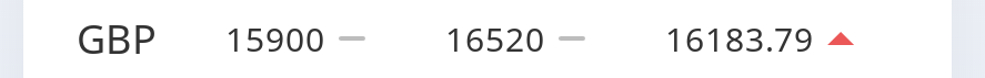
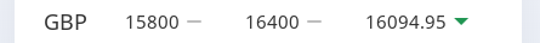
- GBP 15900
+ GBP 15800

- 16520
+ 16400

- 16183.79
+ 16094.95
